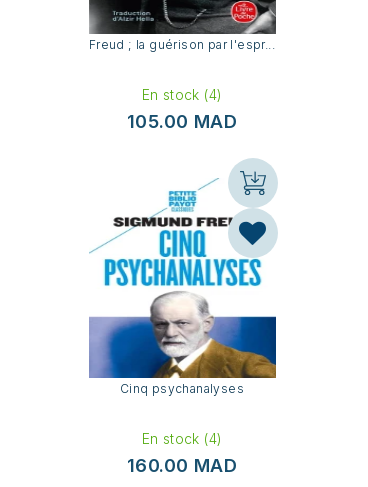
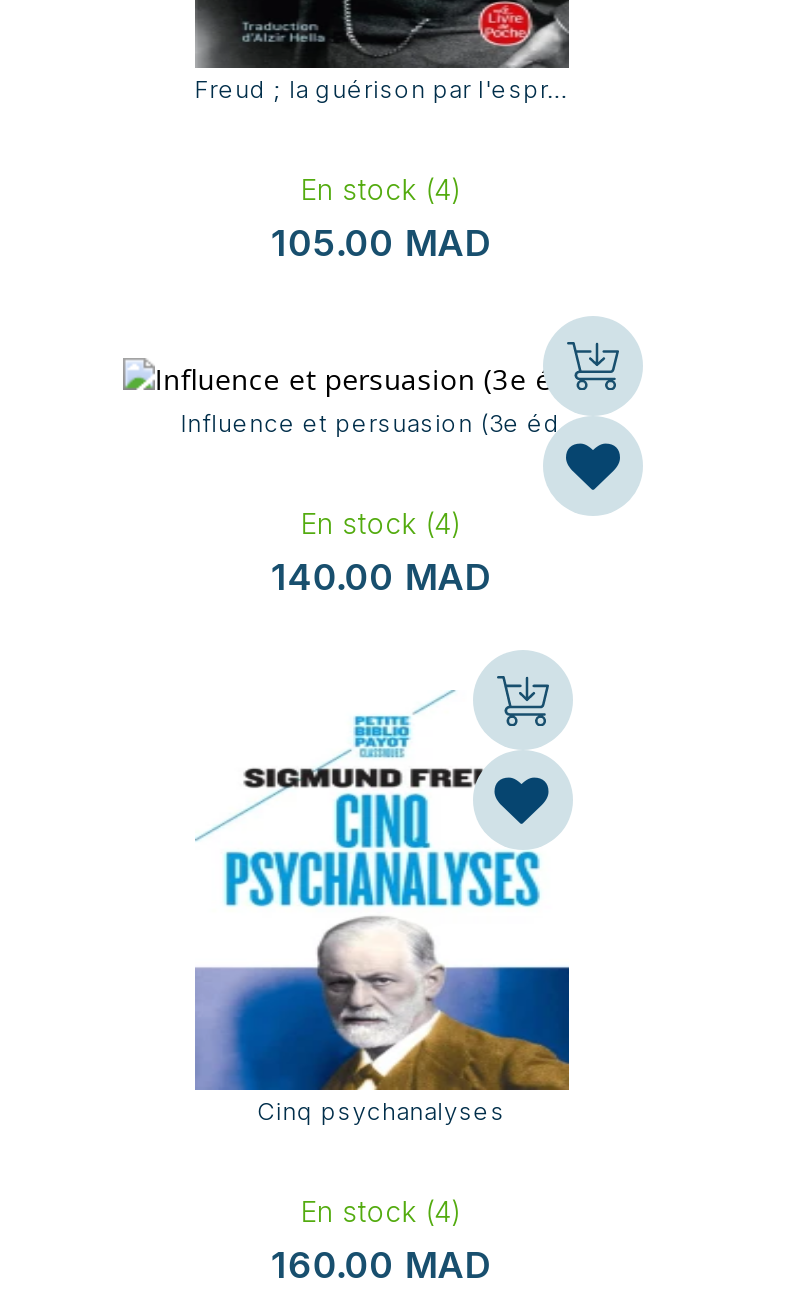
+ [image]
+ Influence et persuasion (3e éd...
+ En stock (4)
+ 140.00 MAD
